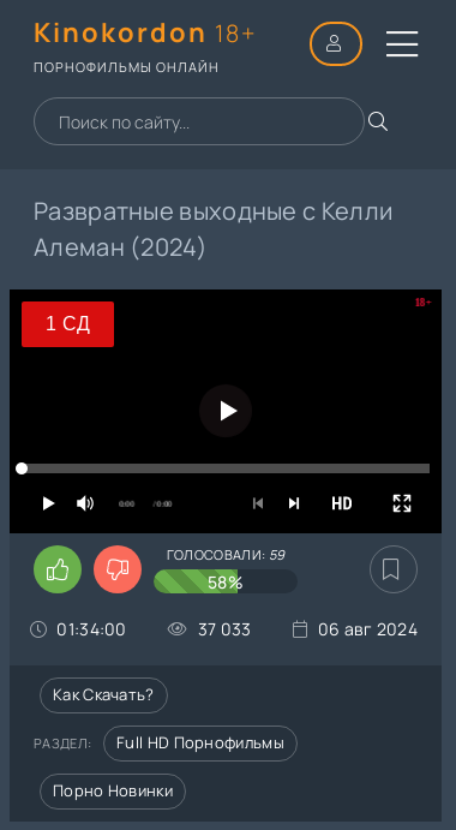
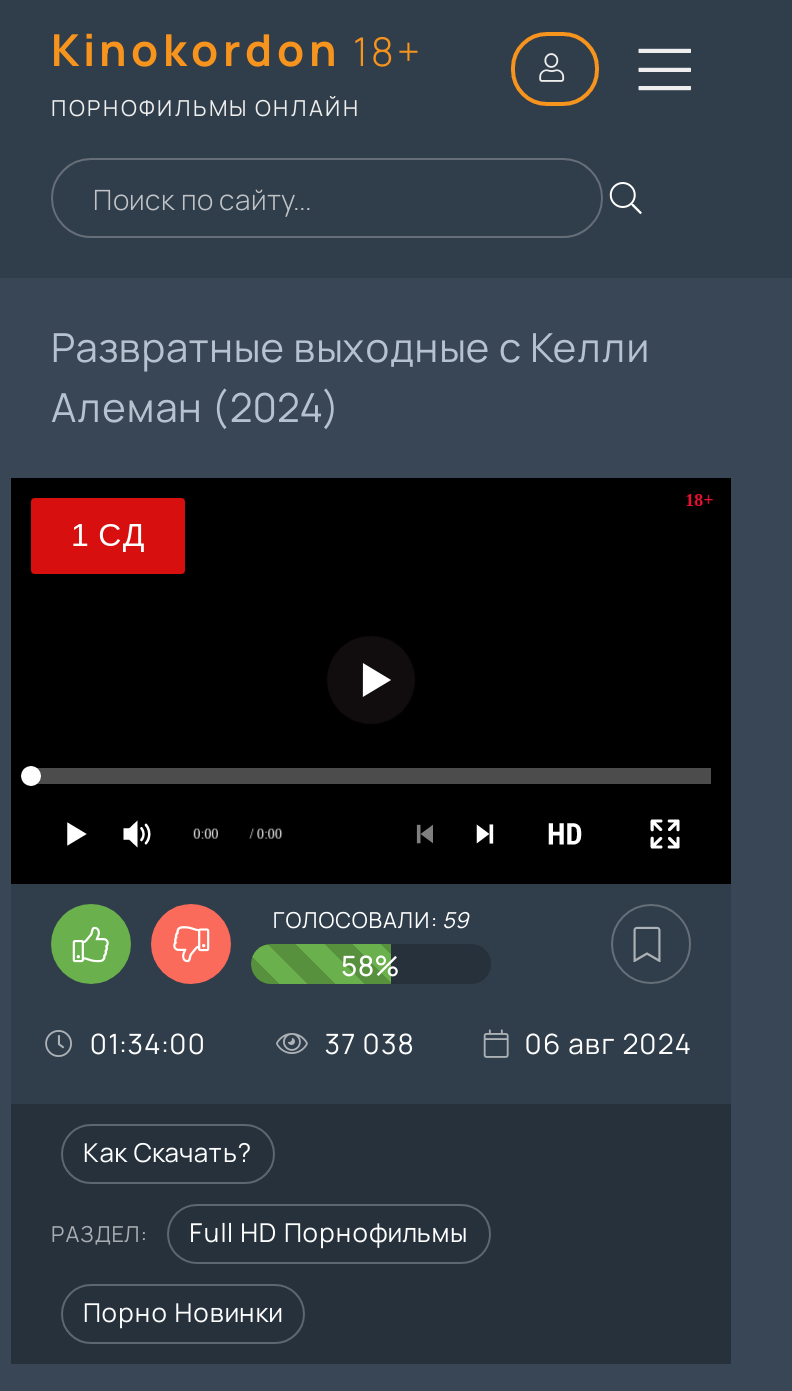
- 37 033
+ 37 038
